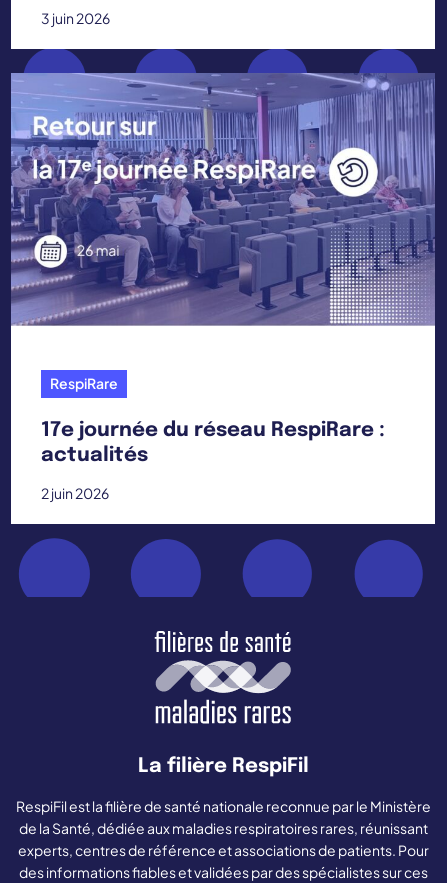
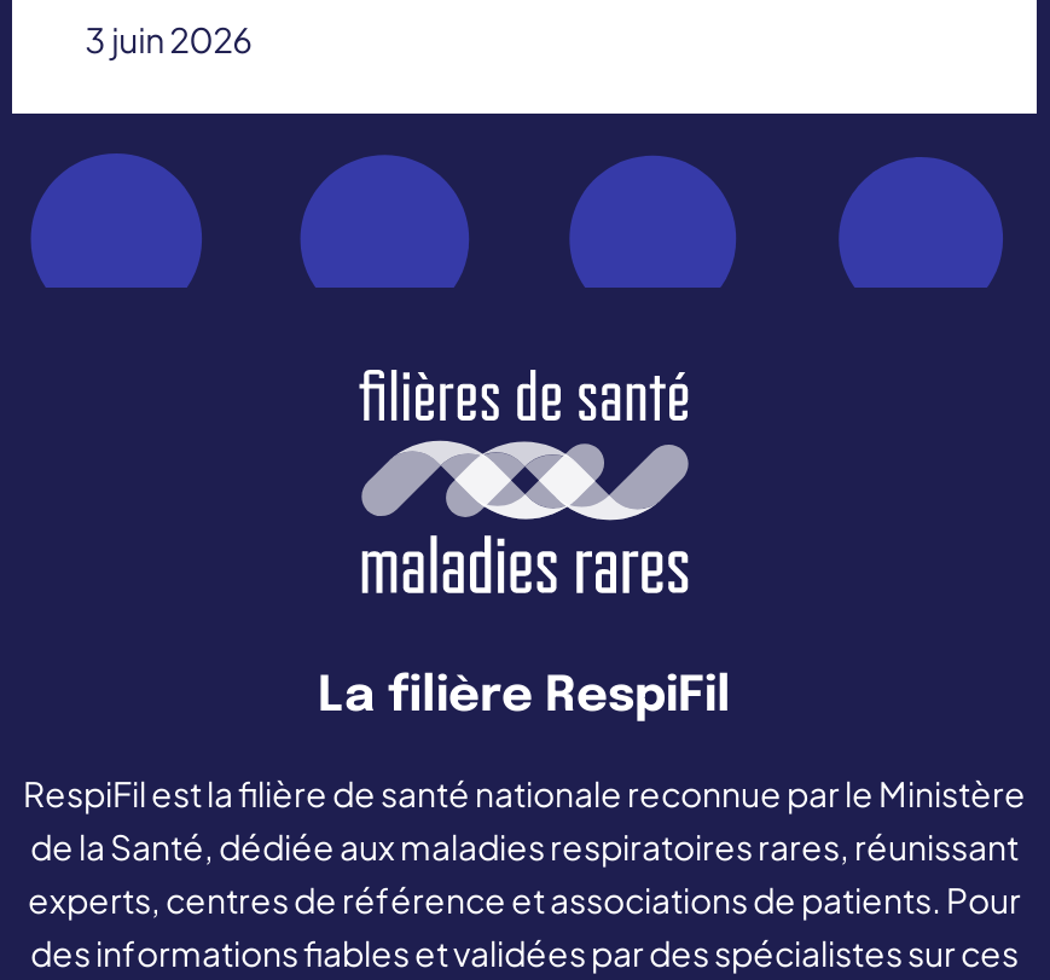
- [image]

- RespiRare
- 17e journée du réseau RespiRare :
- actualités
- 2 juin 2026
